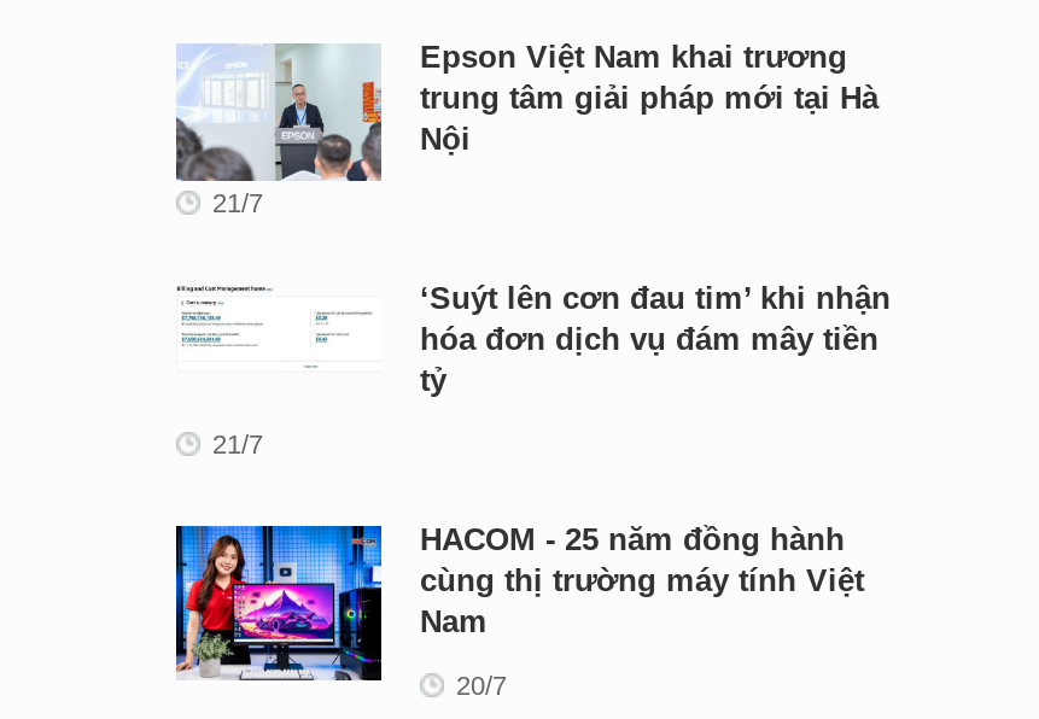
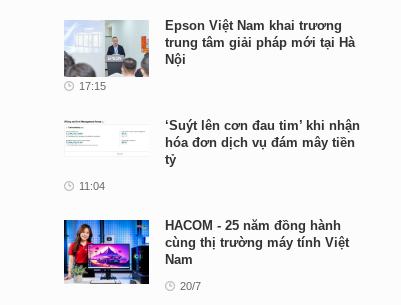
- 21/7
+ 17:15

- 21/7
+ 11:04
